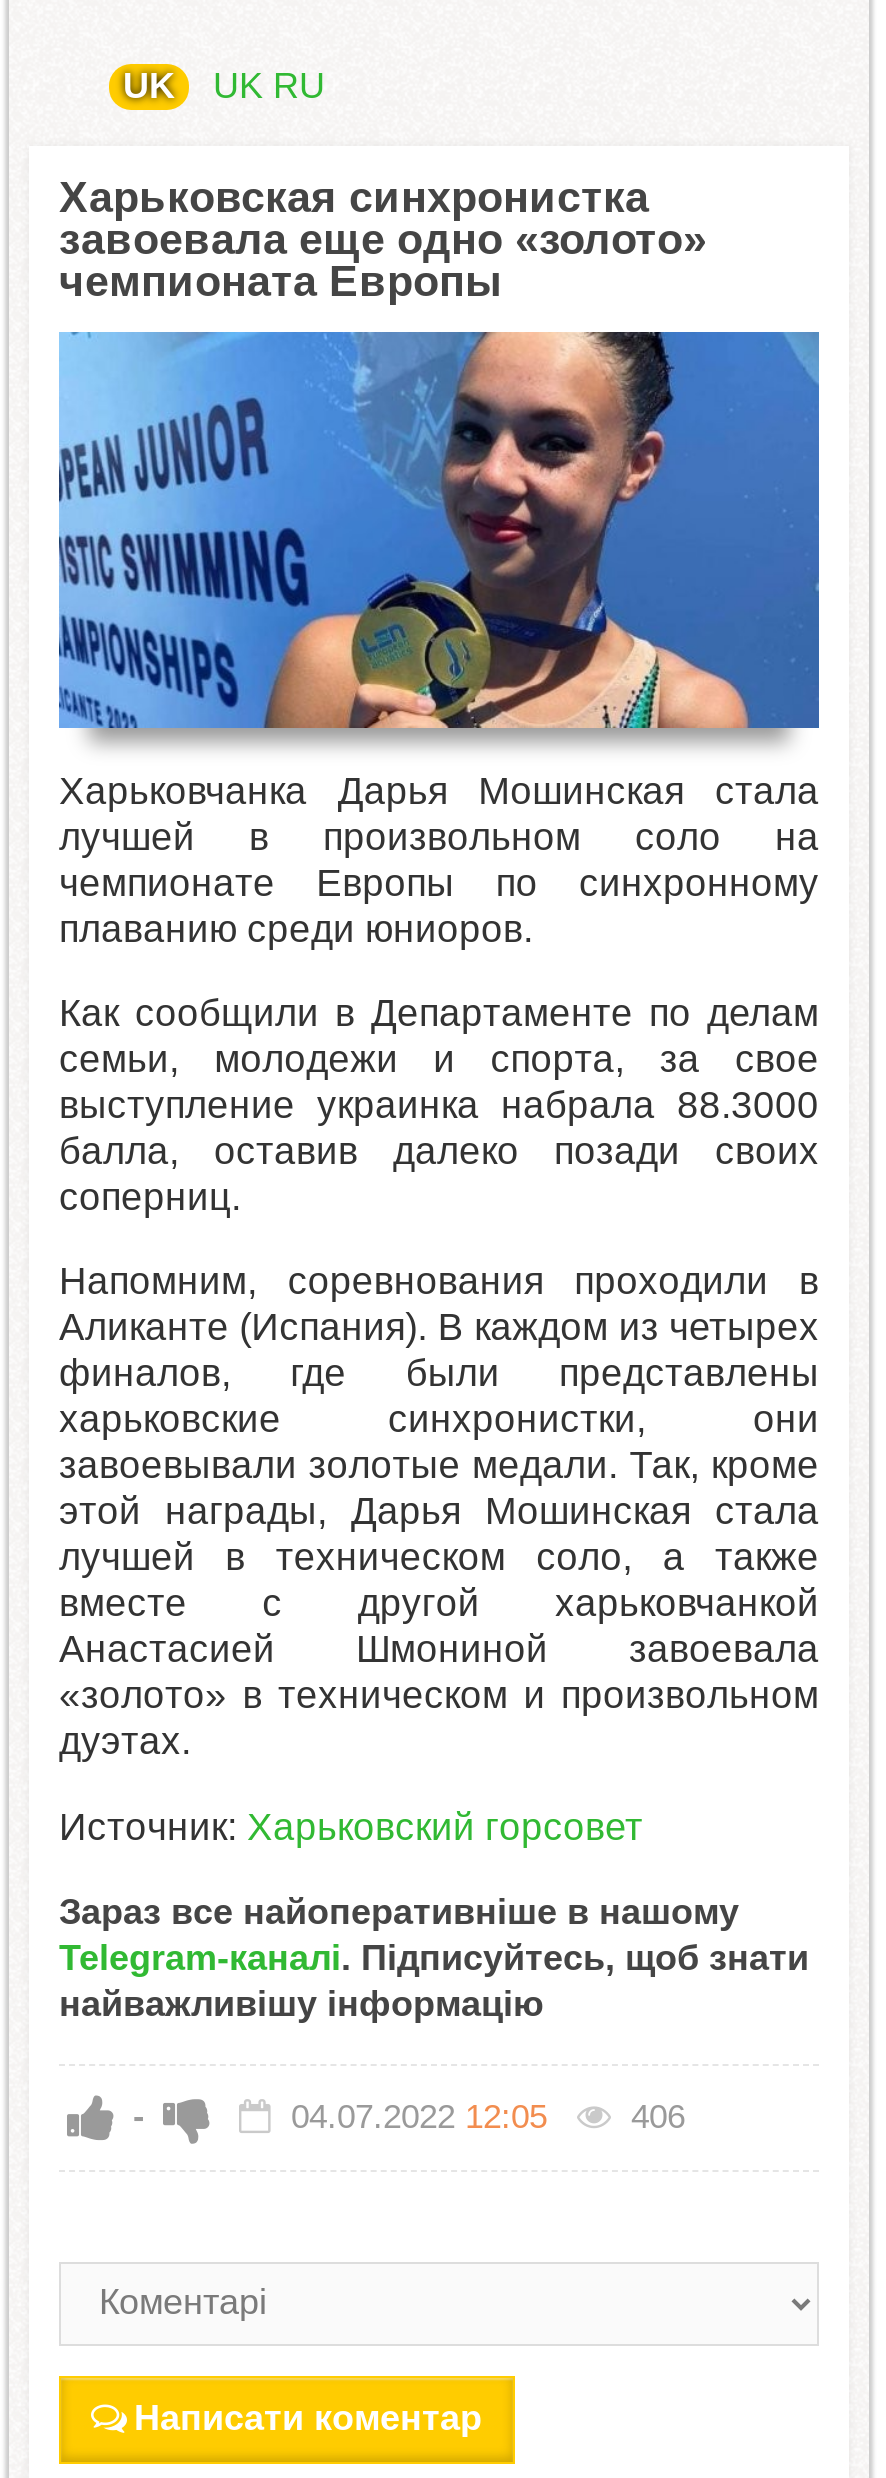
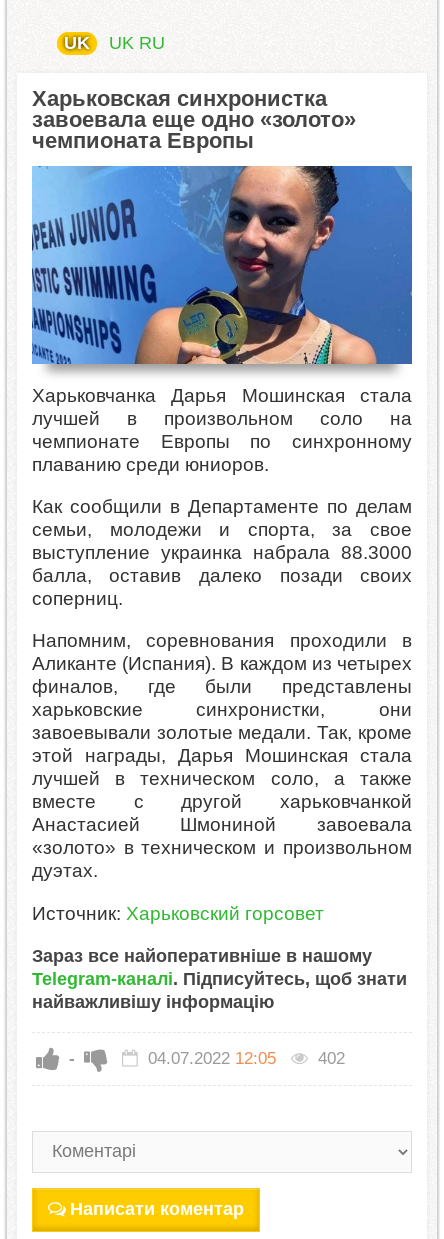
- 04.07.2022 12:05 406
+ 04.07.2022 12:05 402
